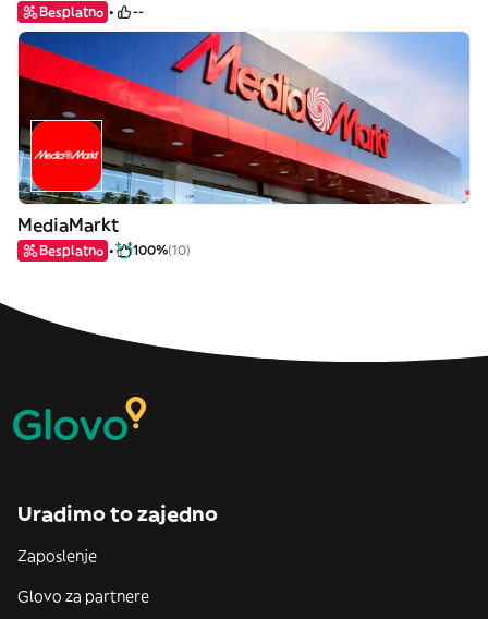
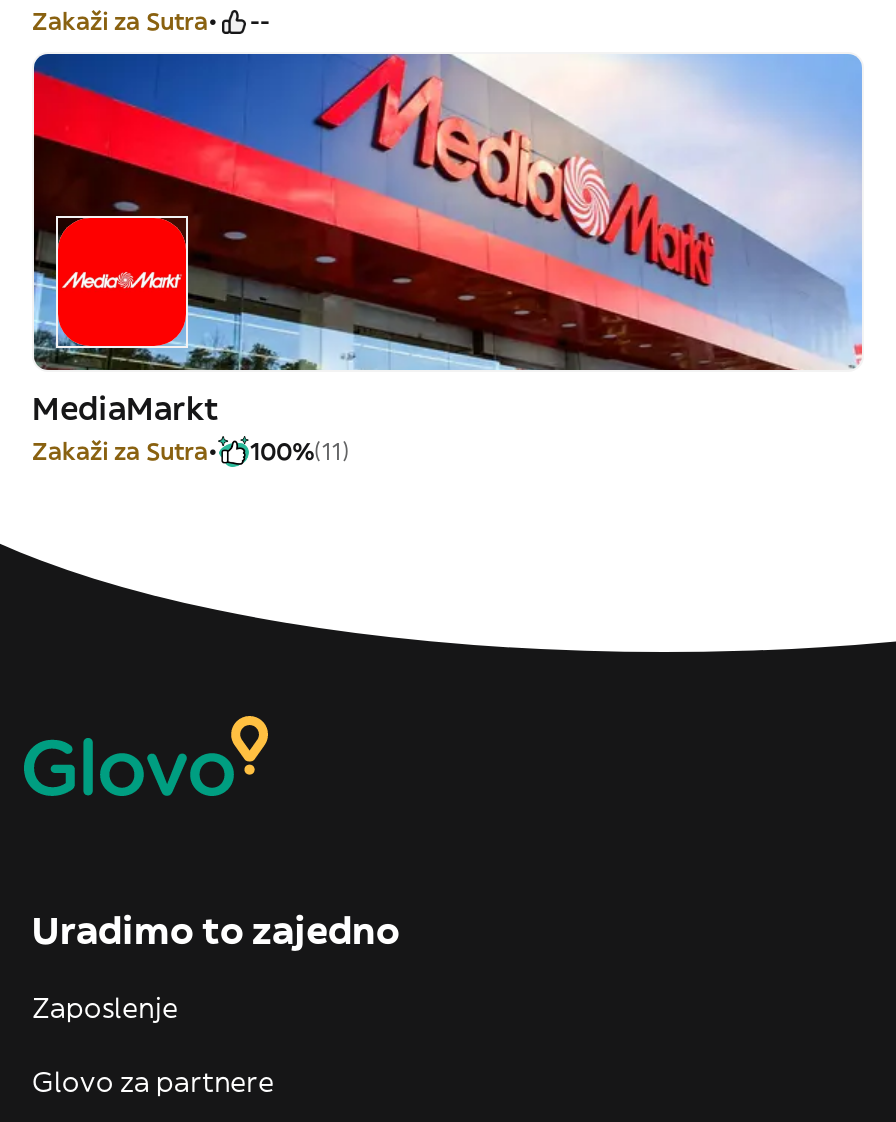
- Besplatno
+ Zakaži za Sutra

- Besplatno
- 100%(10)
+ Zakaži za Sutra
+ 100%(11)
